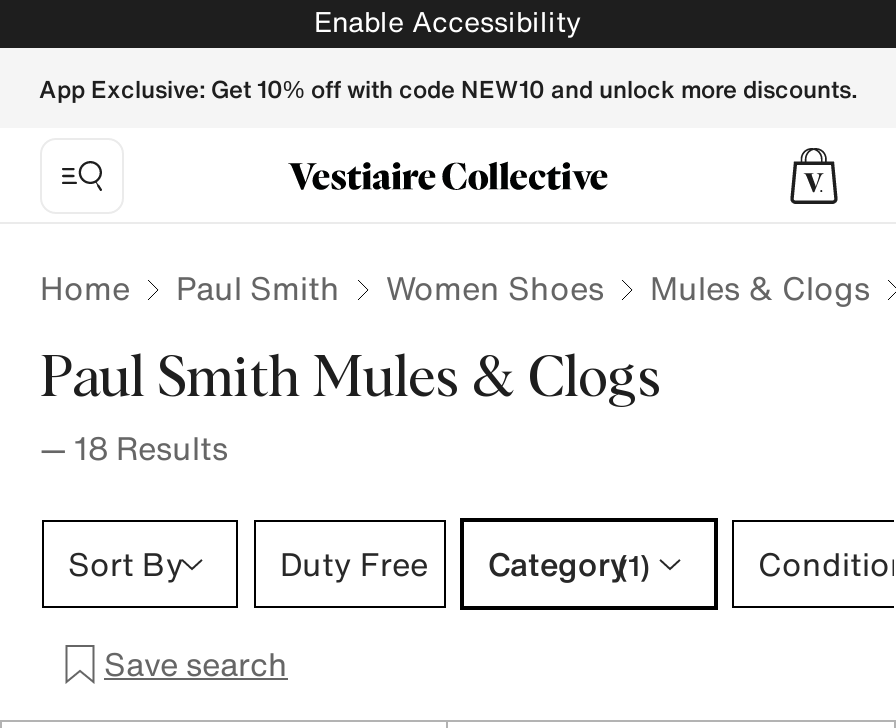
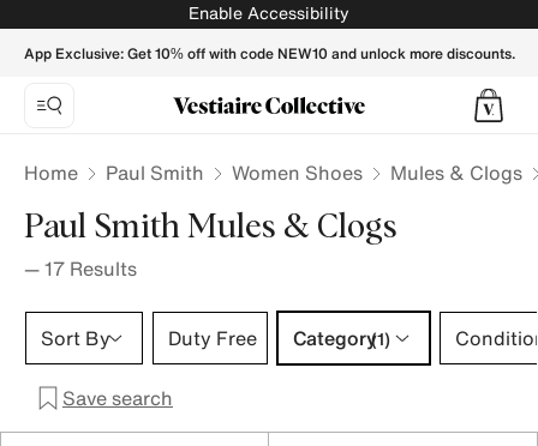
- — 18 Results
+ — 17 Results
